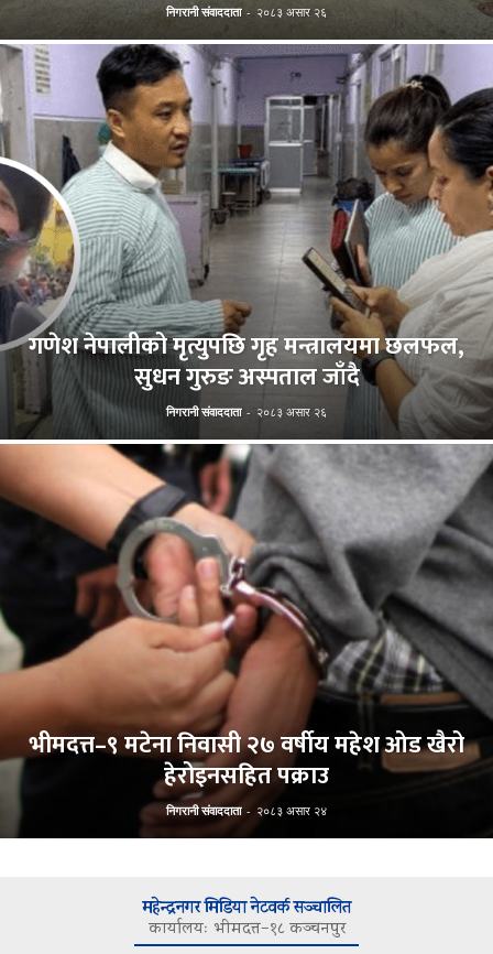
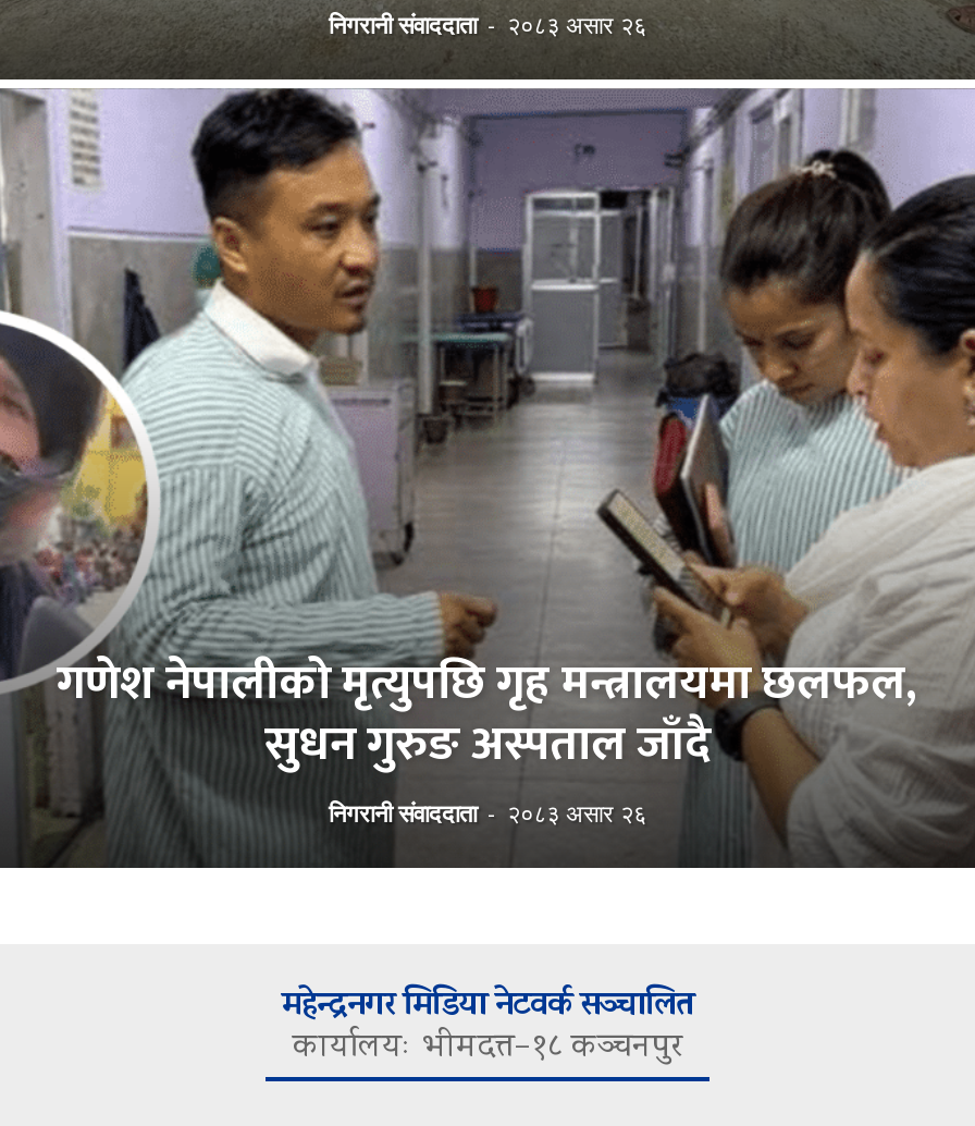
- [image]
- भीमदत्त–९ मटेना निवासी २७ वर्षीय महेश ओड खैरो
- हेरोइनसहित पक्राउ
- निगरानी संवाददाता - २०८३ असार २४
